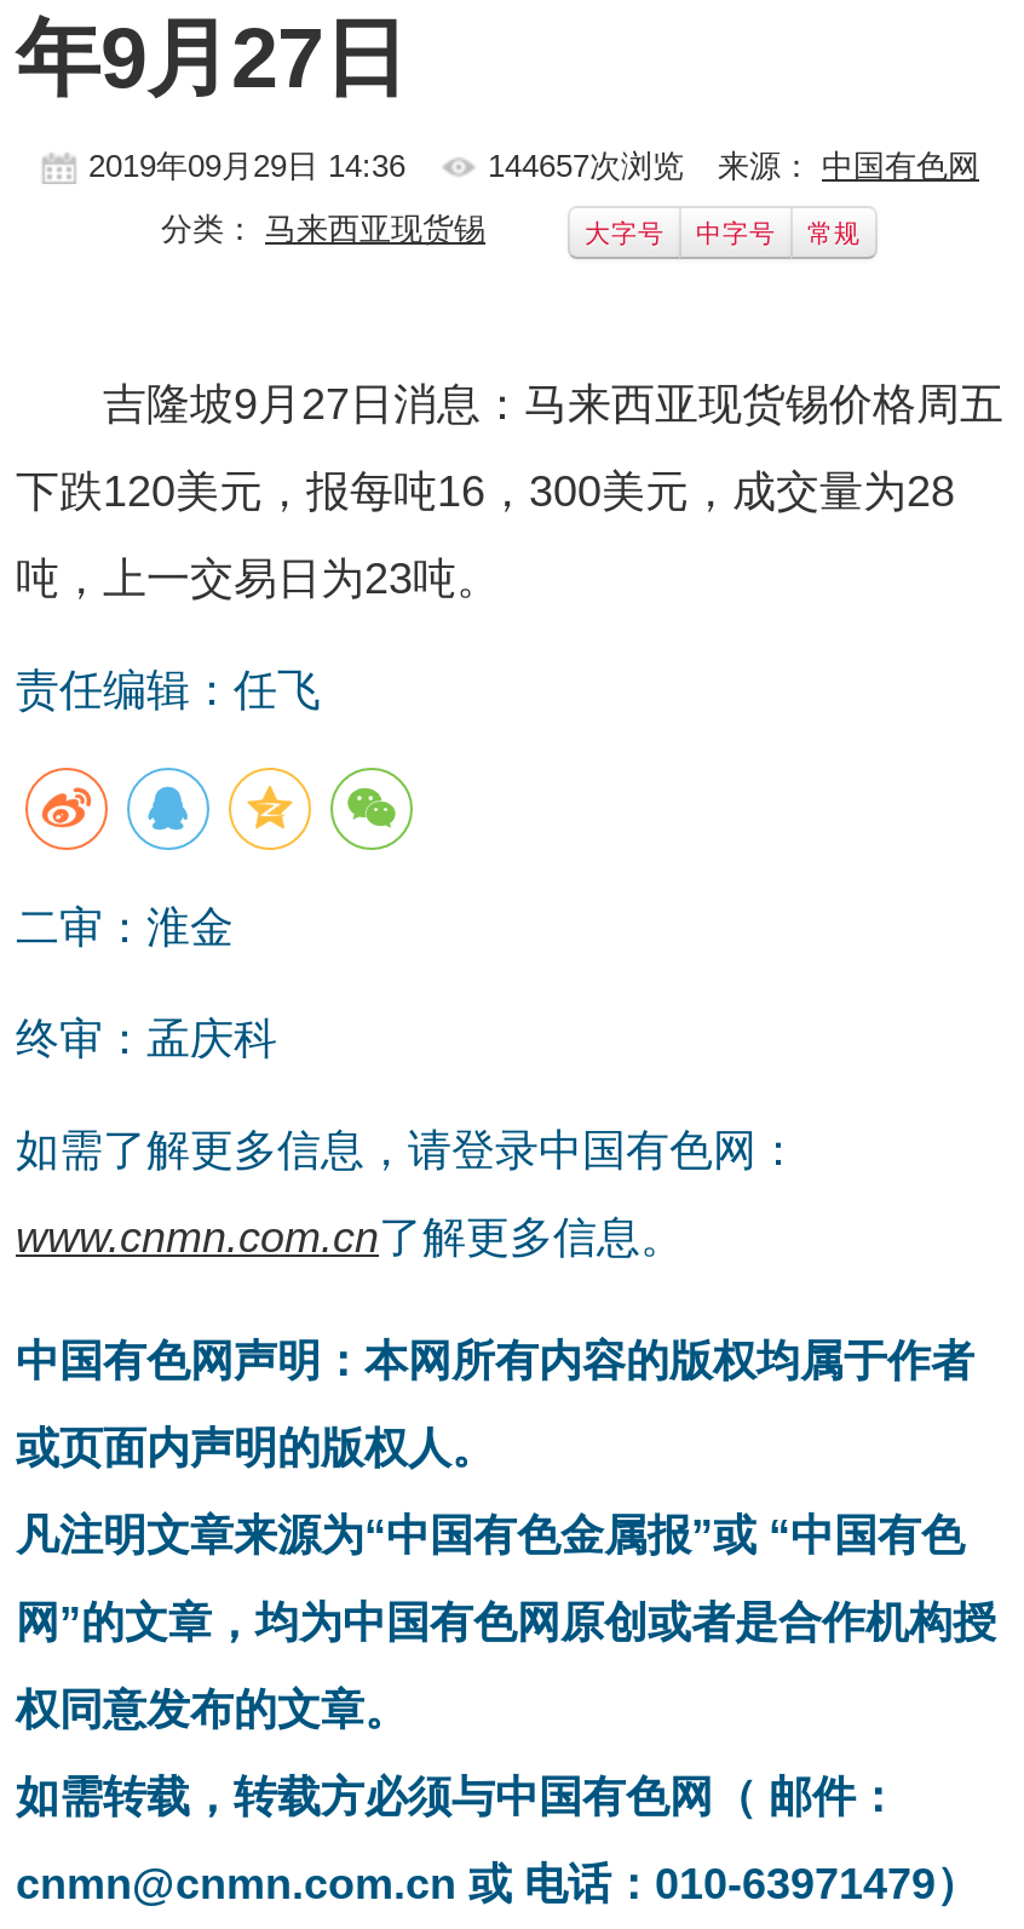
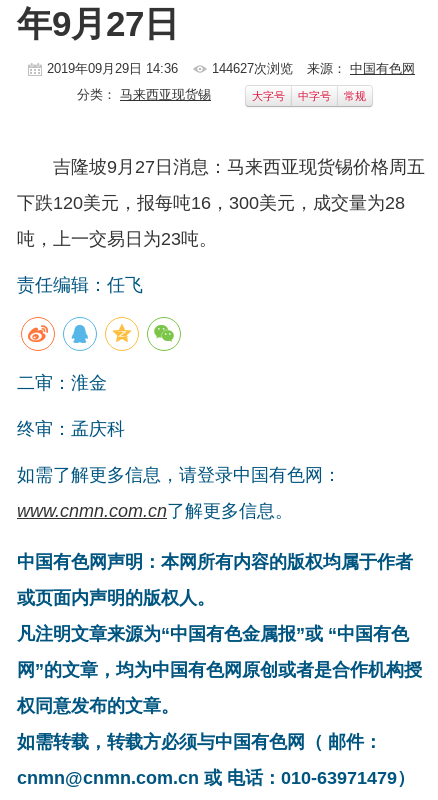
- 144657次浏览
+ 144627次浏览
